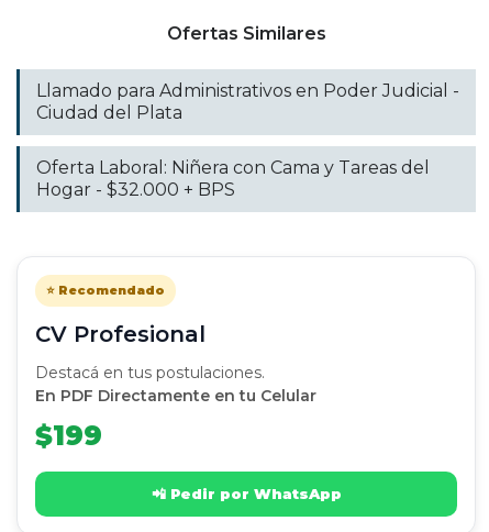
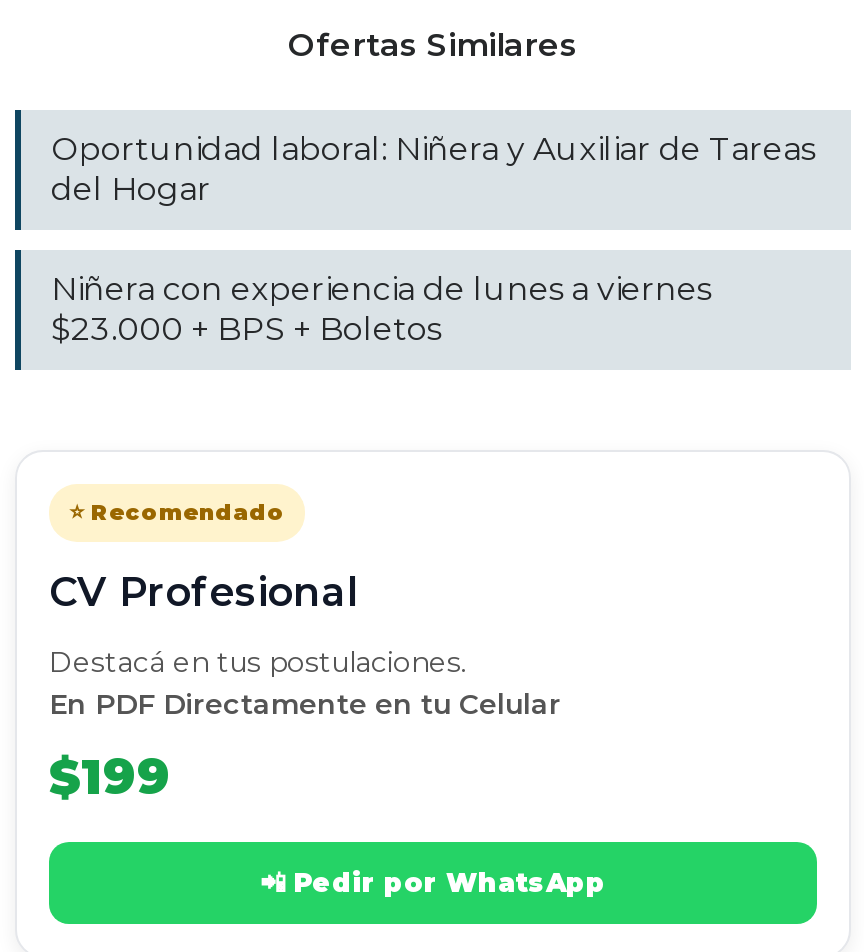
- Llamado para Administrativos en Poder Judicial -
- Ciudad del Plata
+ Oportunidad laboral: Niñera y Auxiliar de Tareas
+ del Hogar

- Oferta Laboral: Niñera con Cama y Tareas del
- Hogar - $32.000 + BPS
+ Niñera con experiencia de lunes a viernes
+ $23.000 + BPS + Boletos
